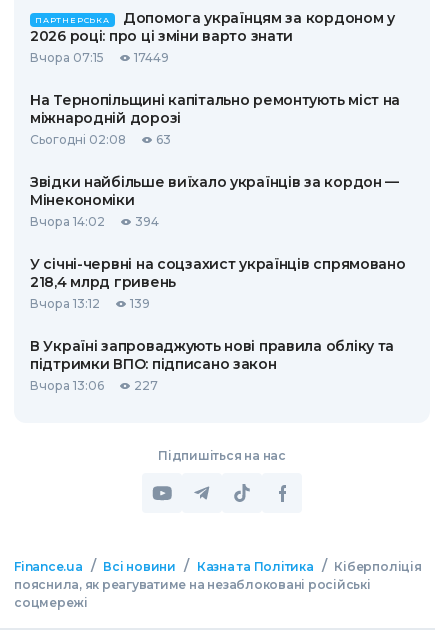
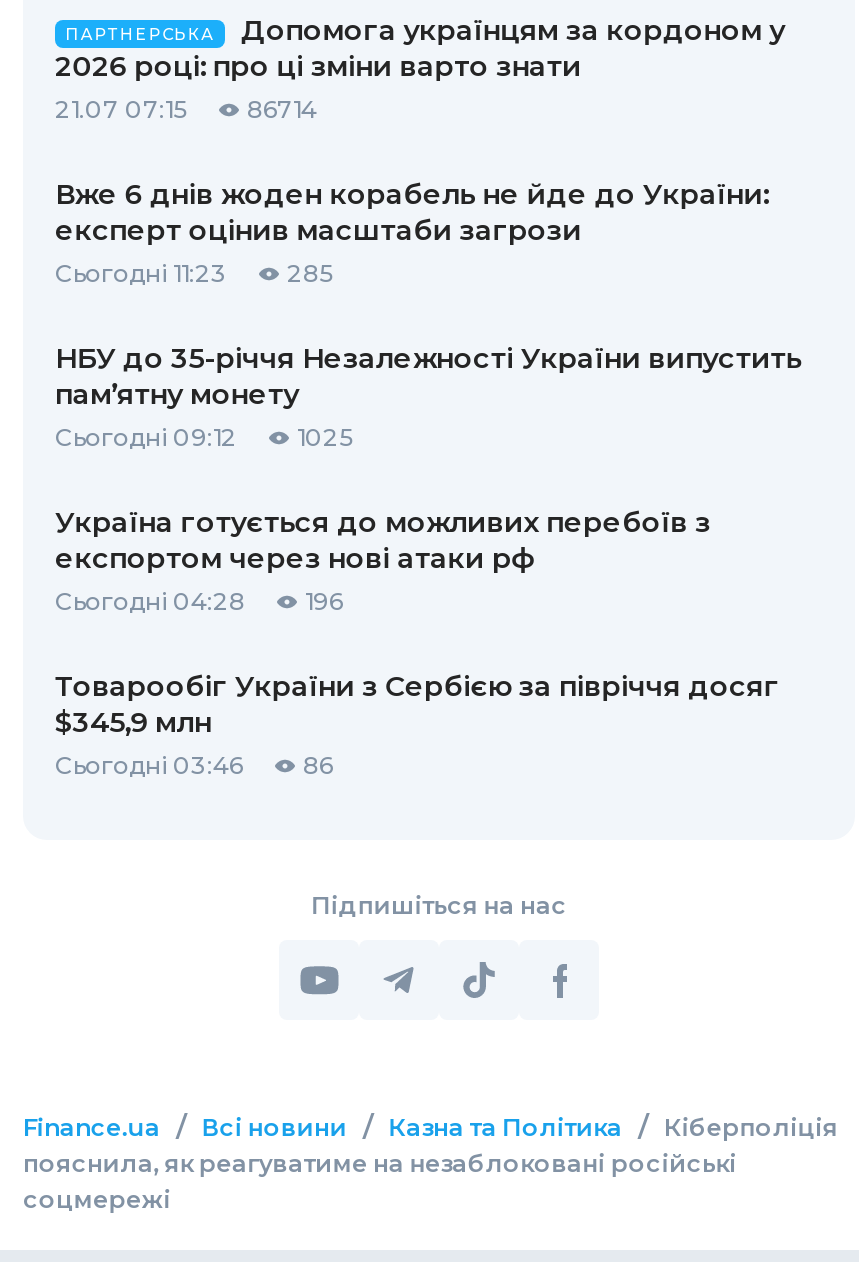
- Вчора 07:15
- 17449
+ 21.07 07:15
+ 86714

- На Тернопільщині капітально ремонтують міст на
- міжнародній дорозі
- Сьогодні 02:08
- 63
+ Вже 6 днів жоден корабель не йде до України:
+ експерт оцінив масштаби загрози
+ Сьогодні 11:23
+ 285

- Звідки найбільше виїхало українців за кордон —
- Мінекономіки
- Вчора 14:02
- 394
+ НБУ до 35-річчя Незалежності України випустить
+ пам’ятну монету
+ Сьогодні 09:12
+ 1025

- У січні-червні на соцзахист українців спрямовано
- 218,4 млрд гривень
- Вчора 13:12
- 139
+ Україна готується до можливих перебоїв з
+ експортом через нові атаки рф
+ Сьогодні 04:28
+ 196

- В Україні запроваджують нові правила обліку та
- підтримки ВПО: підписано закон
- Вчора 13:06
- 227
+ Товарообіг України з Сербією за півріччя досяг
+ $345,9 млн
+ Сьогодні 03:46
+ 86
